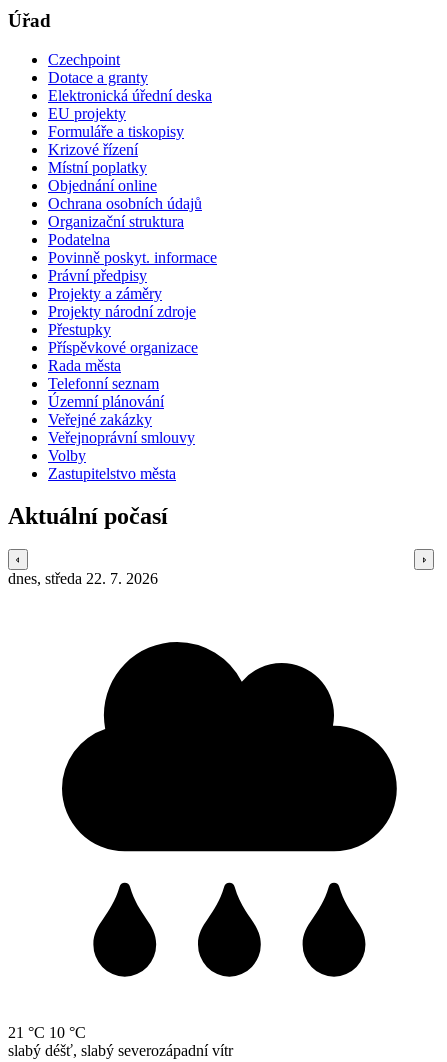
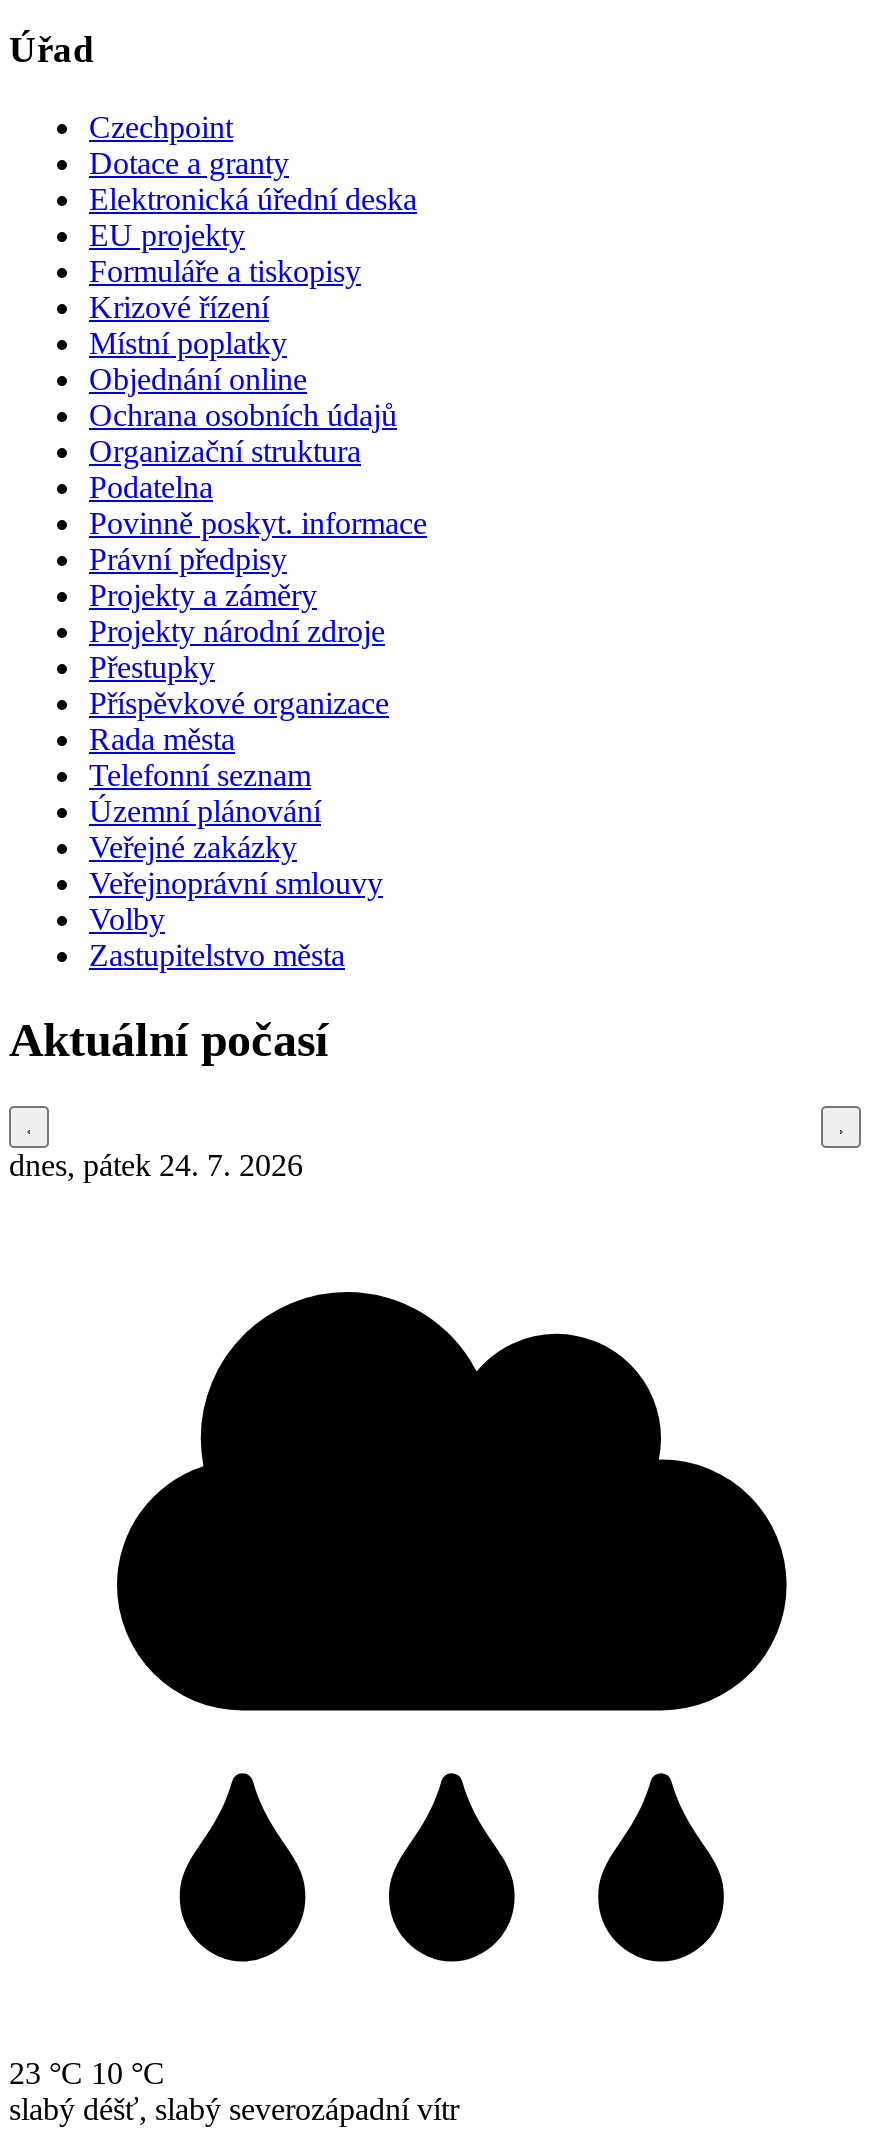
- dnes, středa 22. 7. 2026
+ dnes, pátek 24. 7. 2026

- 21 °C 10 °C
+ 23 °C 10 °C
